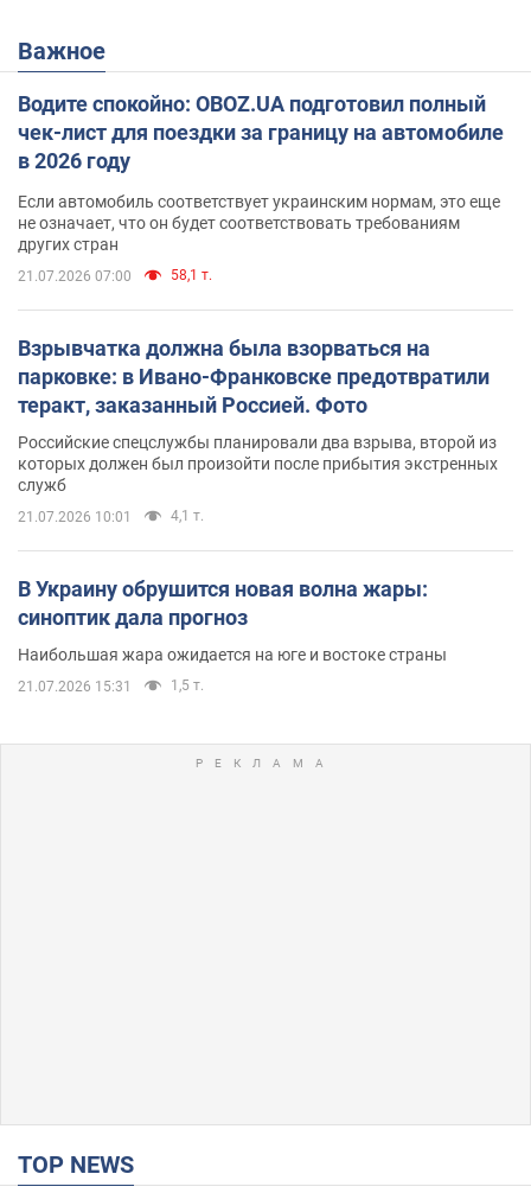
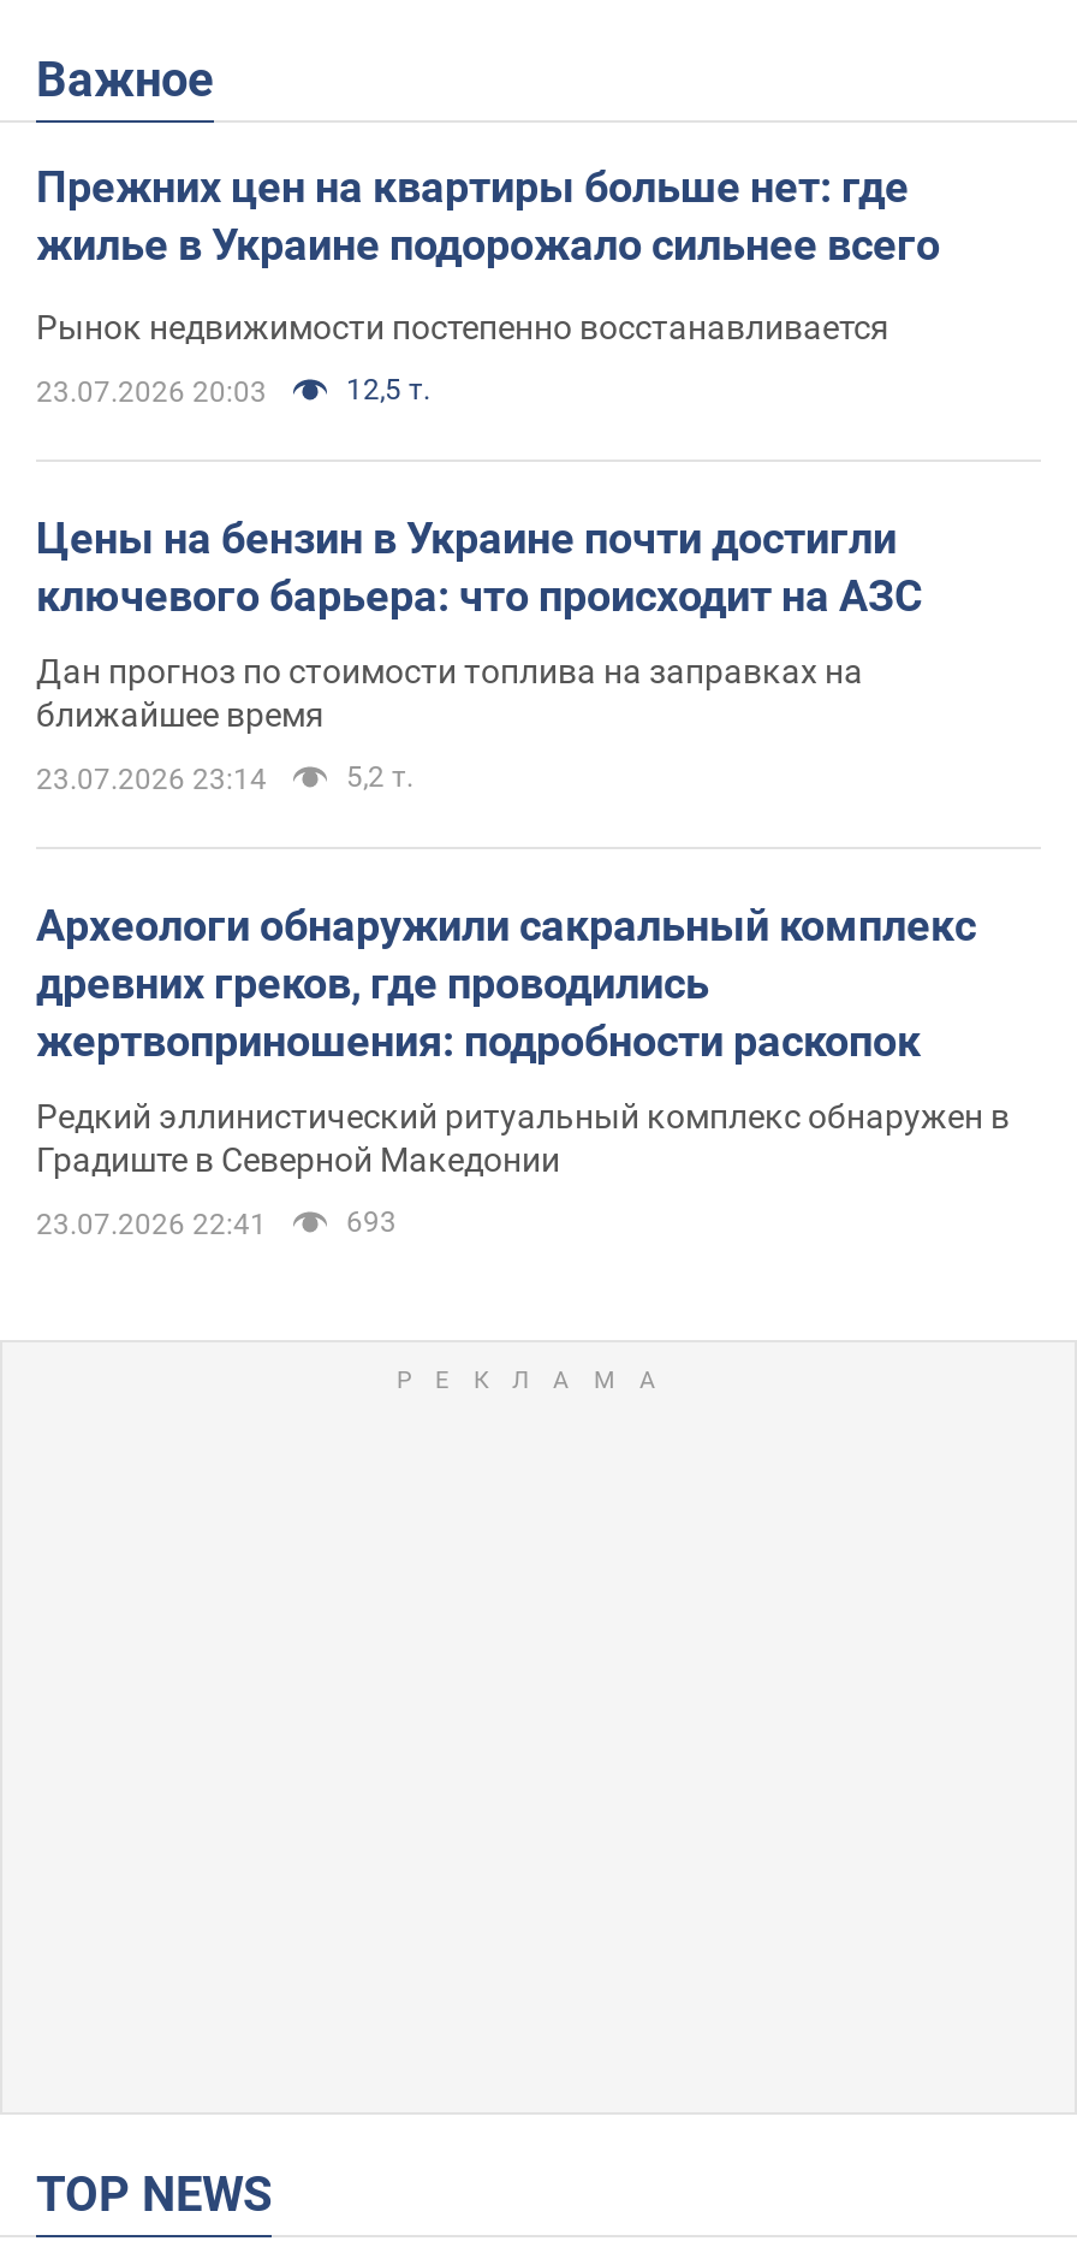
- Водите спокойно: OBOZ.UA подготовил полный
- чек-лист для поездки за границу на автомобиле
- в 2026 году
+ Прежних цен на квартиры больше нет: где
+ жилье в Украине подорожало сильнее всего

- Если автомобиль соответствует украинским нормам, это еще
- не означает, что он будет соответствовать требованиям
- других стран
+ Рынок недвижимости постепенно восстанавливается

- 21.07.2026 07:00
- 58,1 т.
+ 23.07.2026 20:03
+ 12,5 т.

- Взрывчатка должна была взорваться на
- парковке: в Ивано-Франковске предотвратили
- теракт, заказанный Россией. Фото
+ Цены на бензин в Украине почти достигли
+ ключевого барьера: что происходит на АЗС

- Российские спецслужбы планировали два взрыва, второй из
- которых должен был произойти после прибытия экстренных
- служб
+ Дан прогноз по стоимости топлива на заправках на
+ ближайшее время

- 21.07.2026 10:01
- 4,1 т.
+ 23.07.2026 23:14
+ 5,2 т.

- В Украину обрушится новая волна жары:
- синоптик дала прогноз
+ Археологи обнаружили сакральный комплекс
+ древних греков, где проводились
+ жертвоприношения: подробности раскопок

- Наибольшая жара ожидается на юге и востоке страны
+ Редкий эллинистический ритуальный комплекс обнаружен в
+ Градиште в Северной Македонии

- 21.07.2026 15:31
- 1,5 т.
+ 23.07.2026 22:41
+ 693
